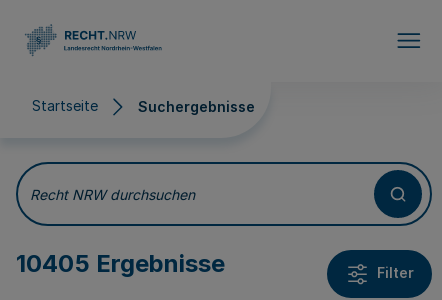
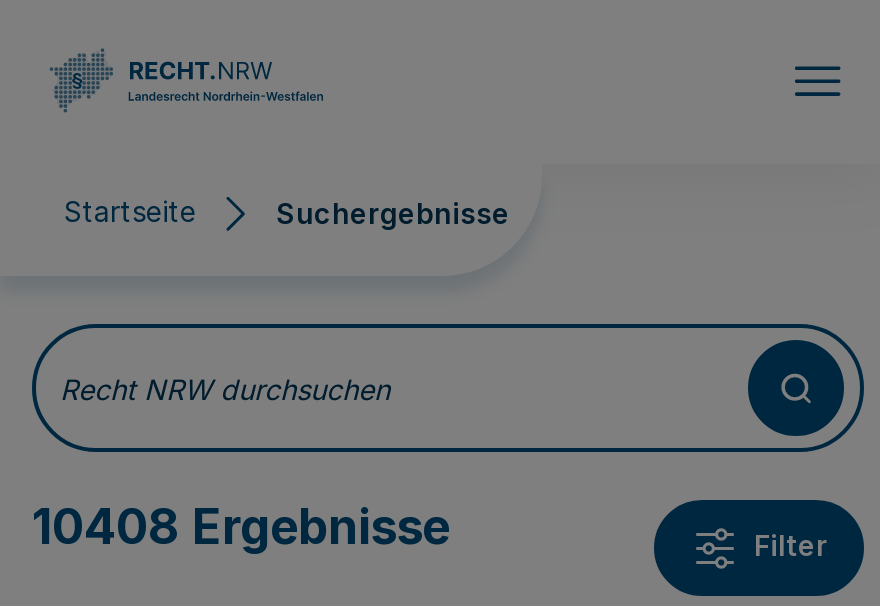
- 10405 Ergebnisse
+ 10408 Ergebnisse
